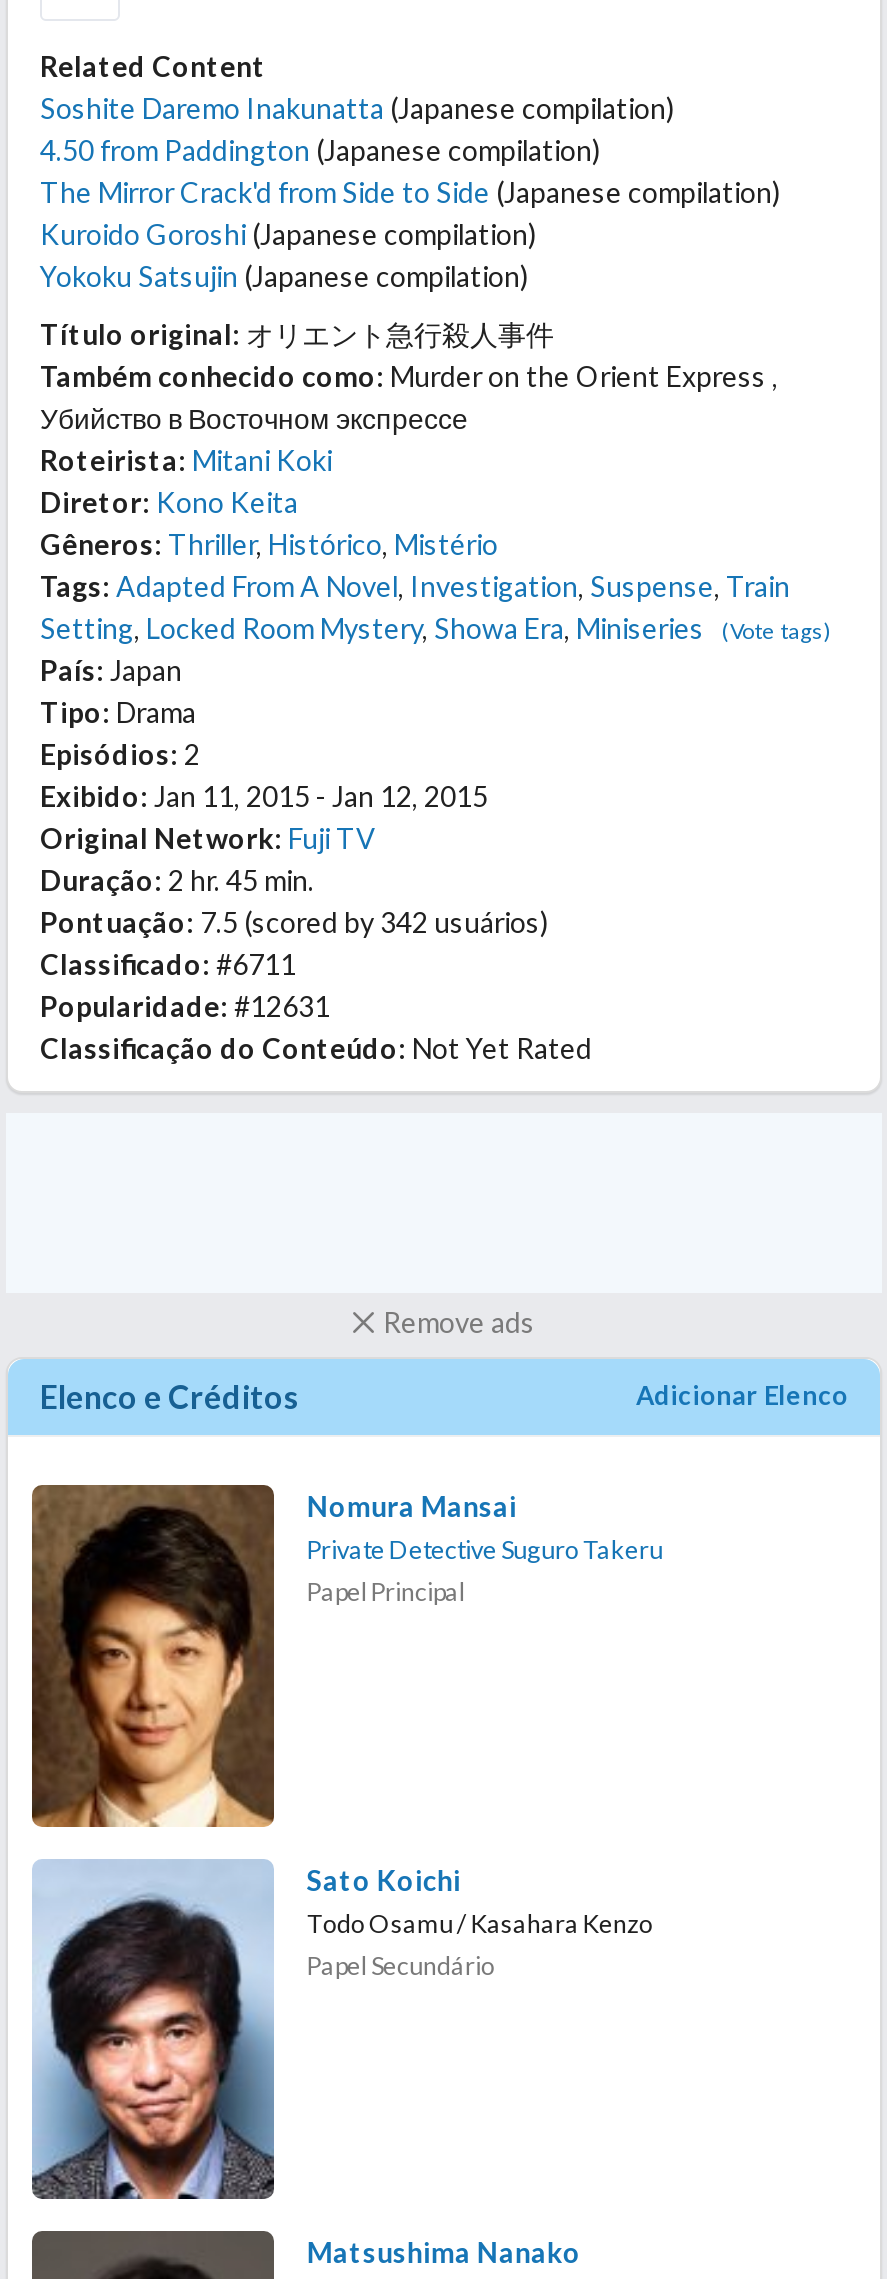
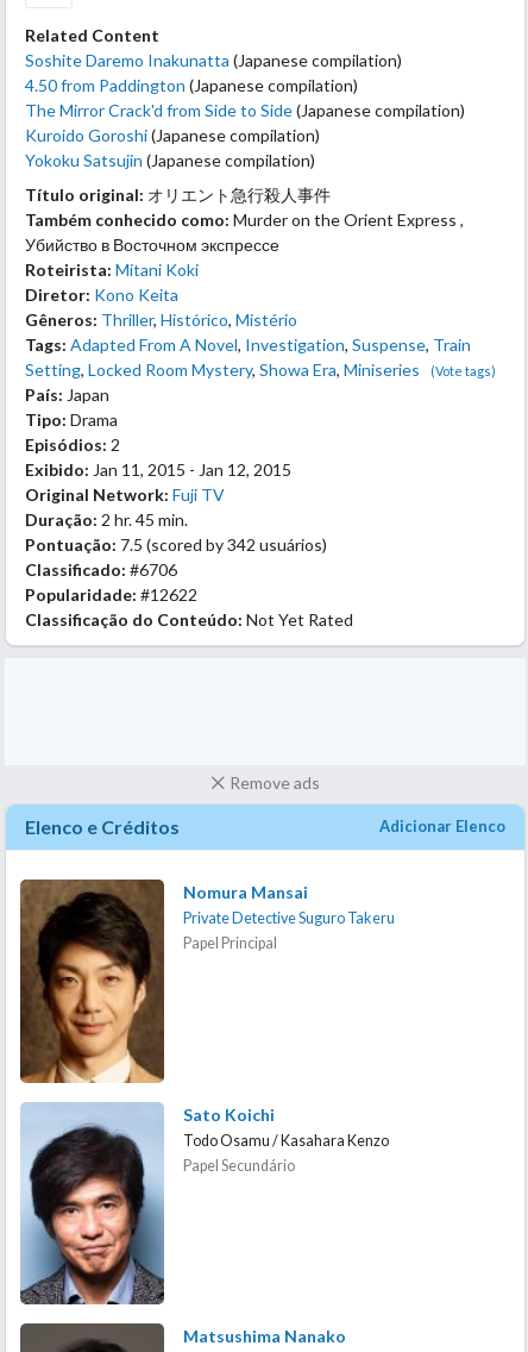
- Classificado: #6711
+ Classificado: #6706

- Popularidade: #12631
+ Popularidade: #12622
